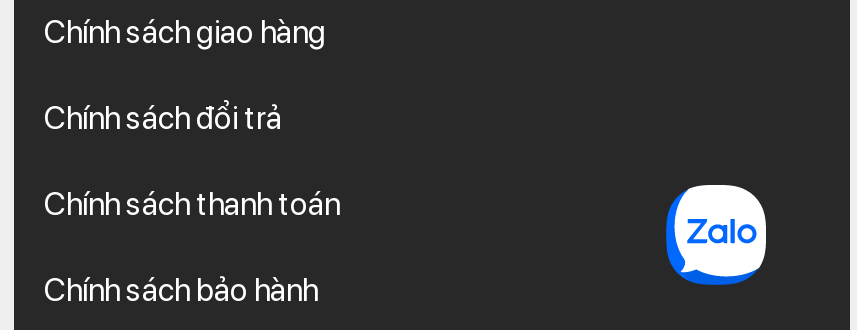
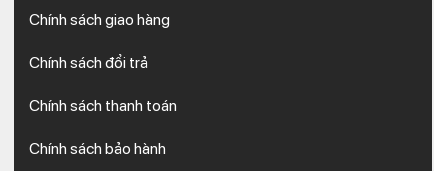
- [image]
